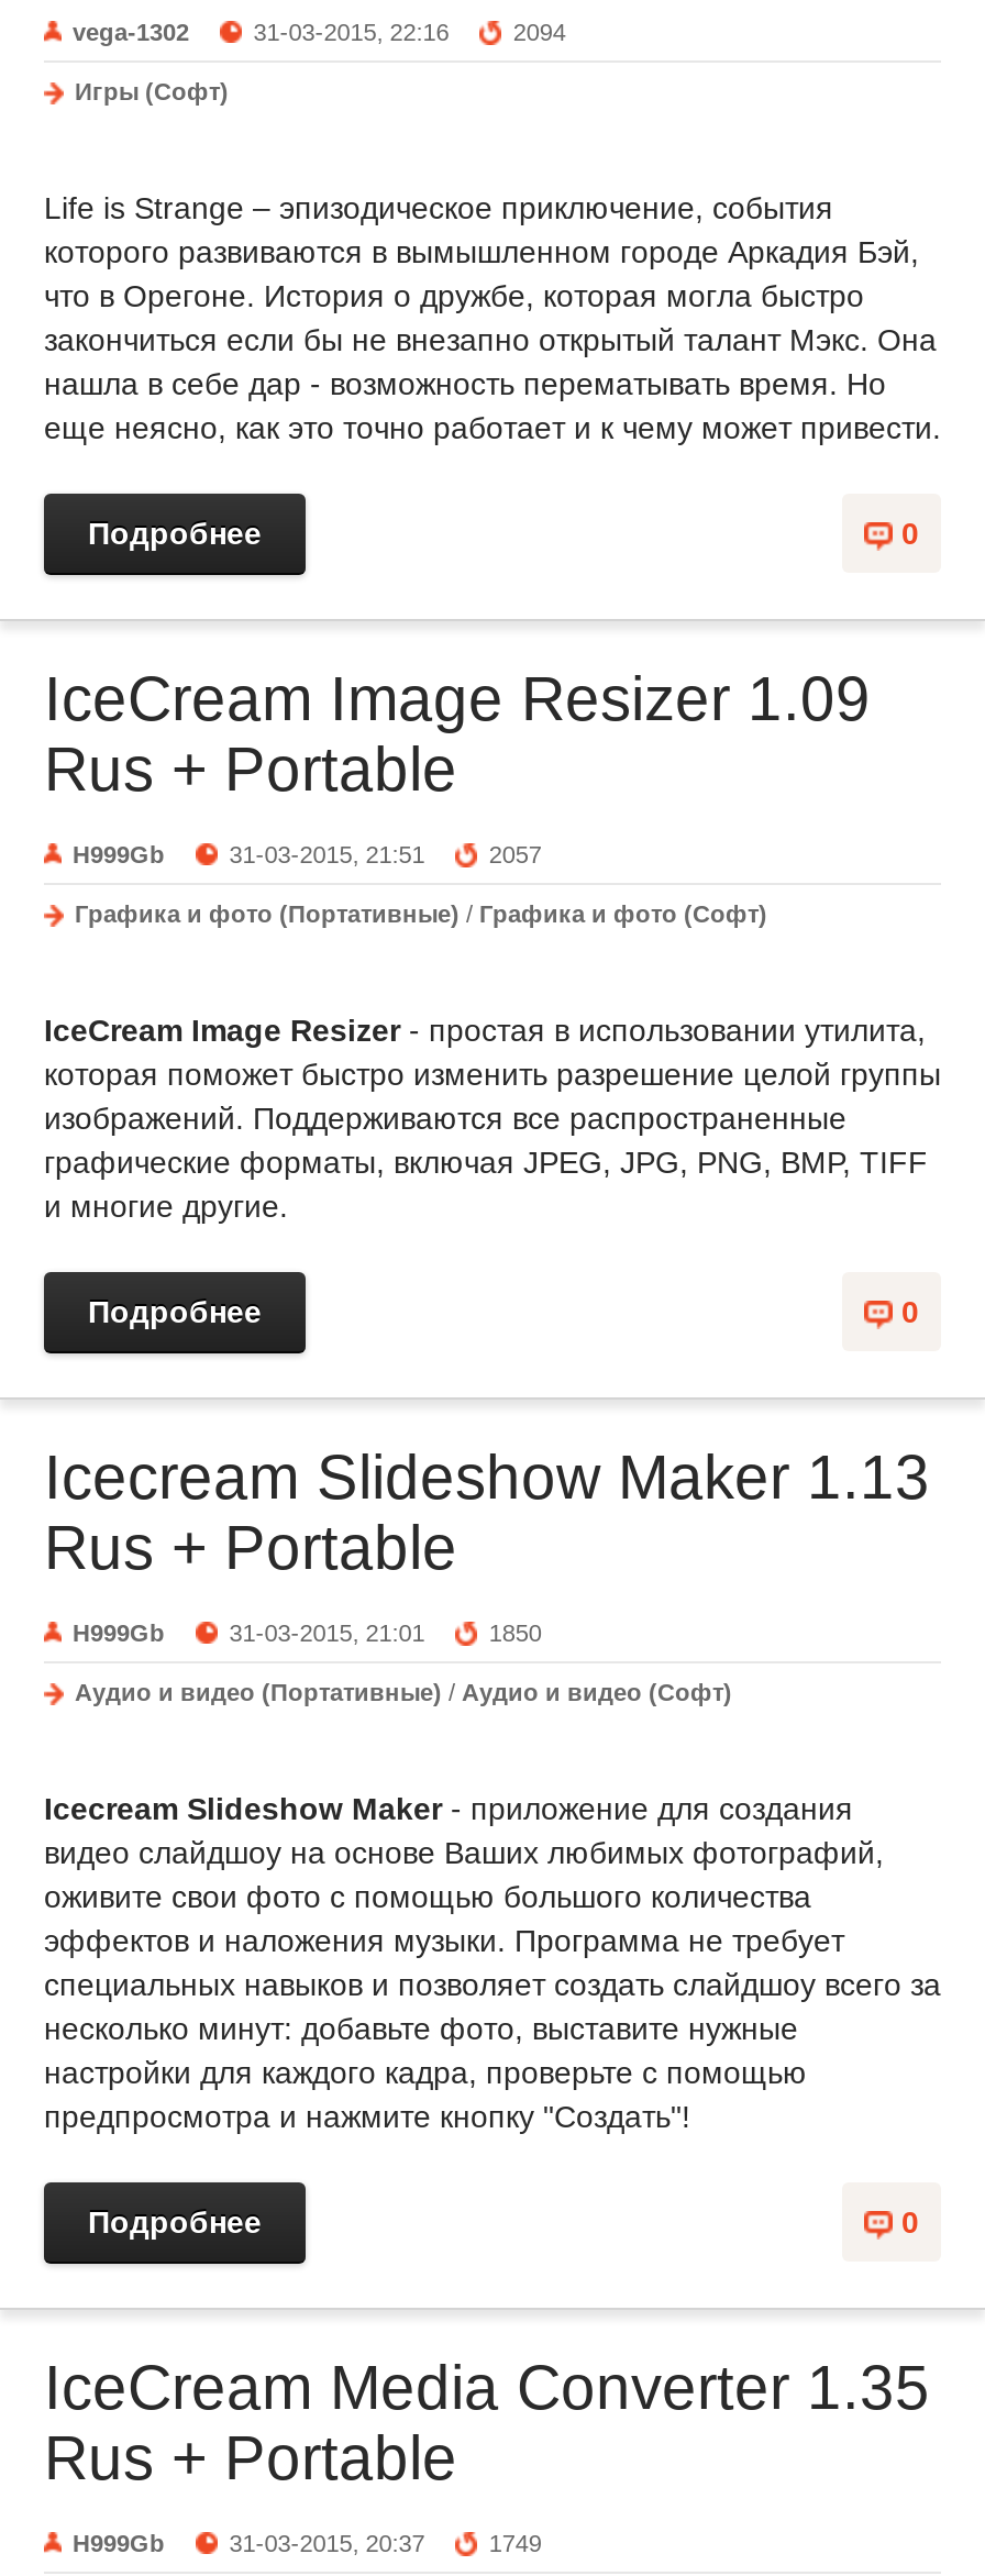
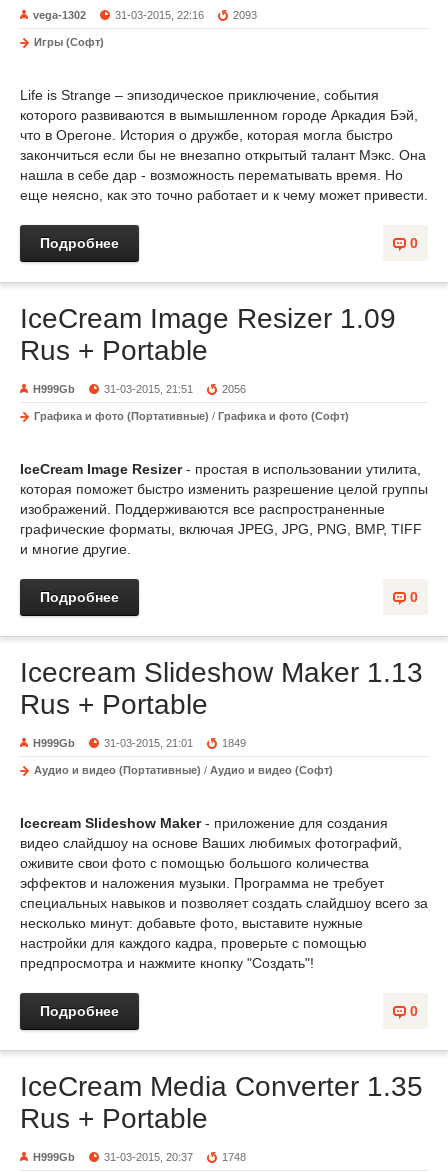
- 2094
+ 2093

- 2057
+ 2056

- 1850
+ 1849

- 1749
+ 1748
